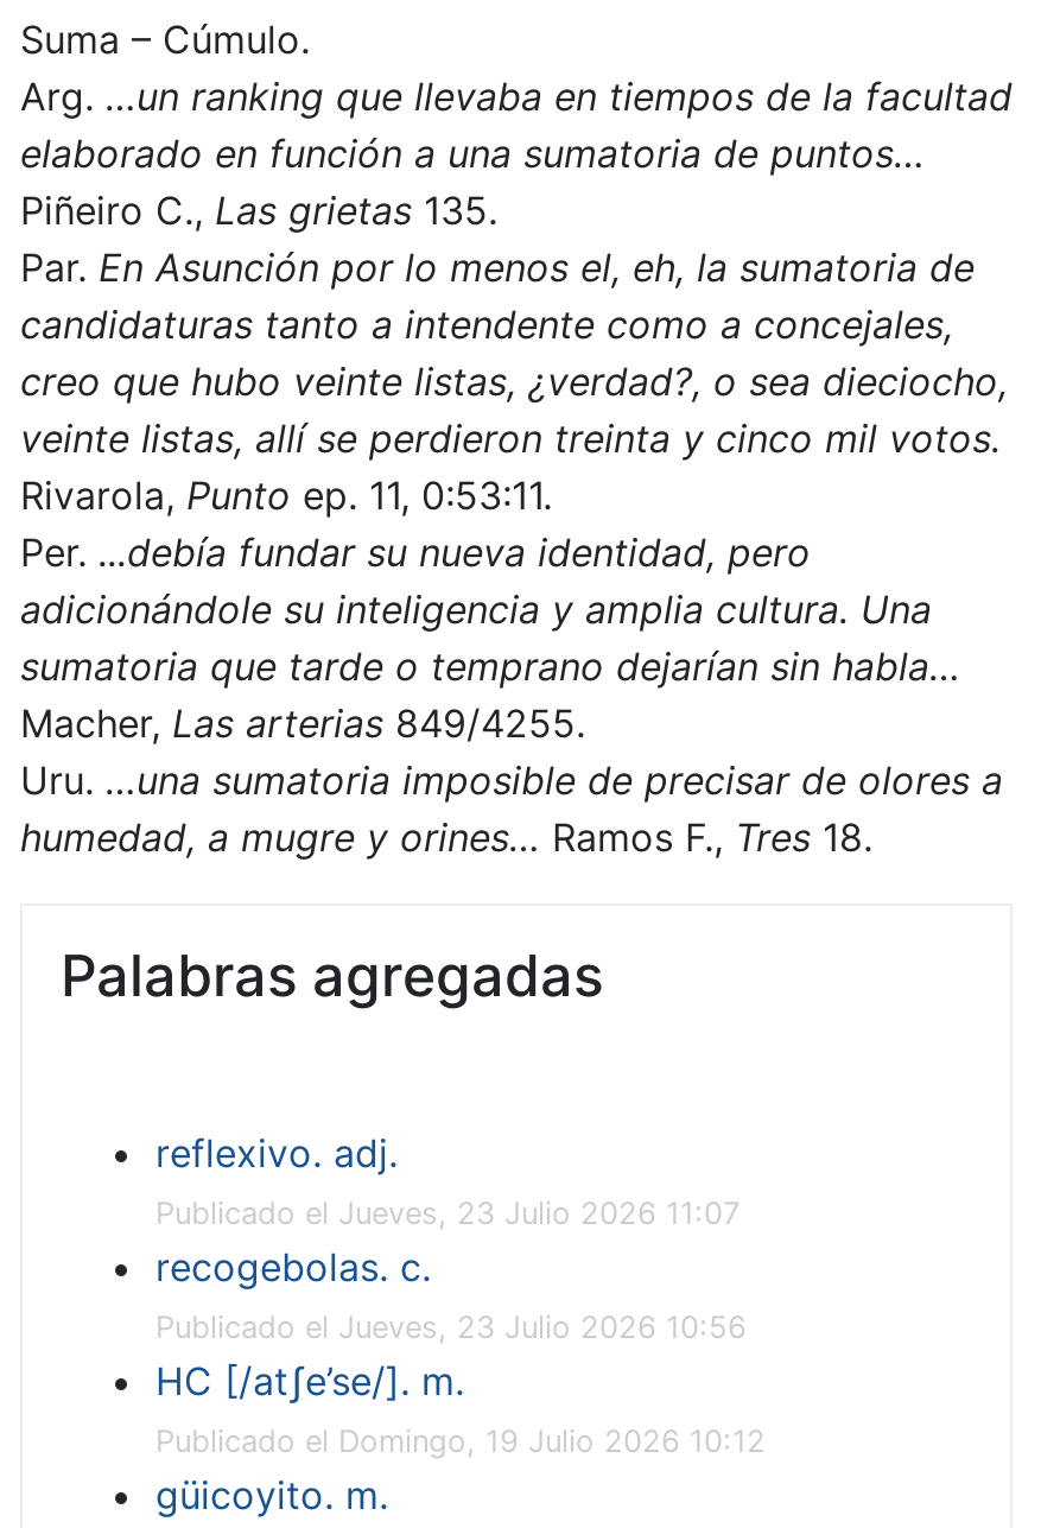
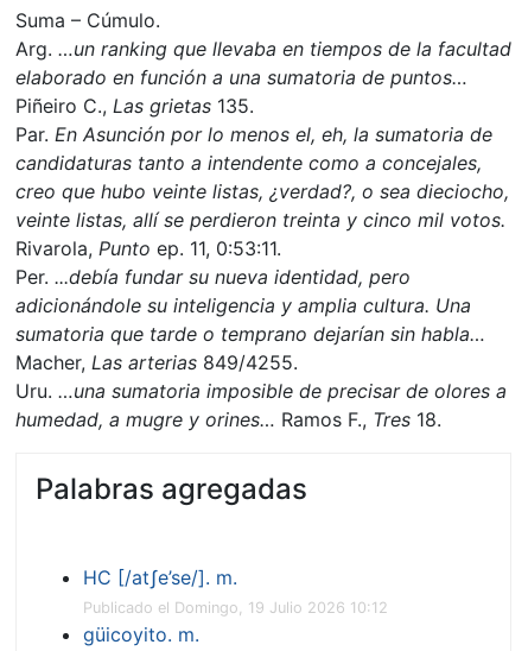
- reflexivo. adj.
- Publicado el Jueves, 23 Julio 2026 11:07
- recogebolas. c.
- Publicado el Jueves, 23 Julio 2026 10:56
